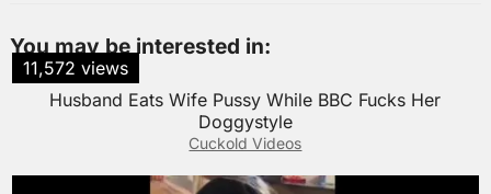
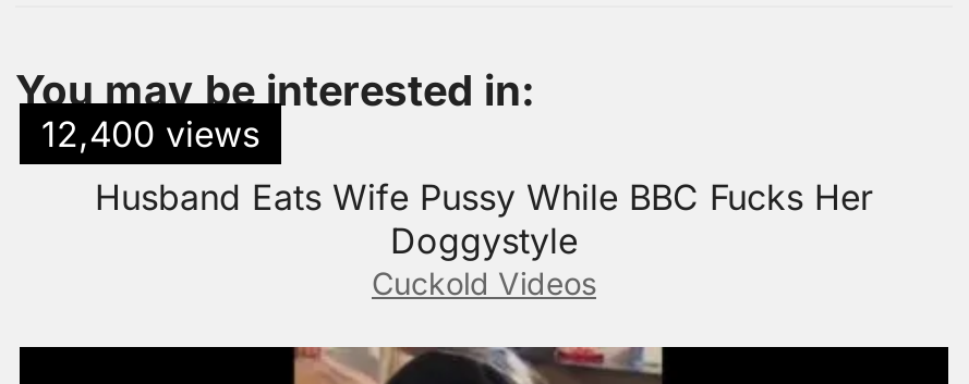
- 11,572 views
+ 12,400 views
